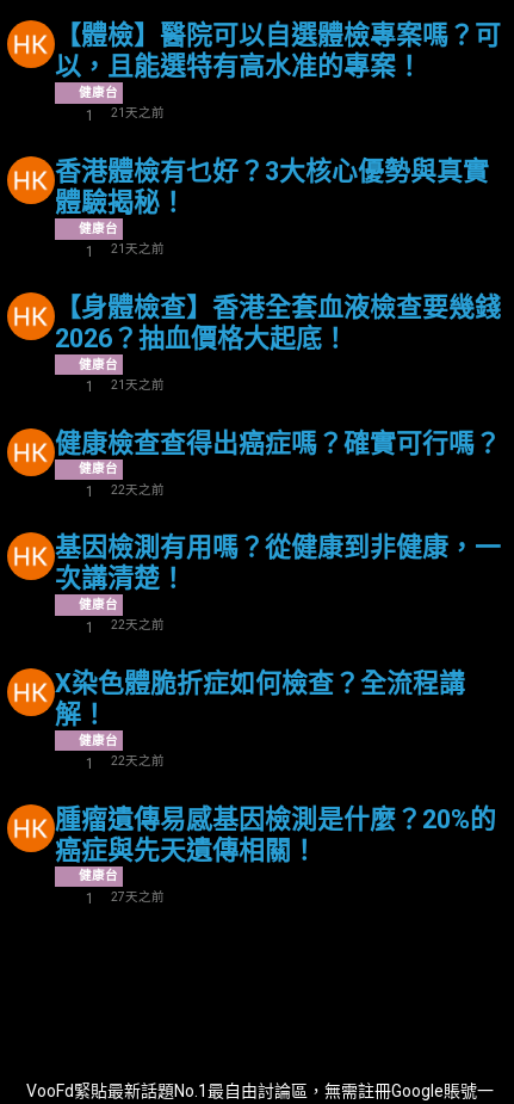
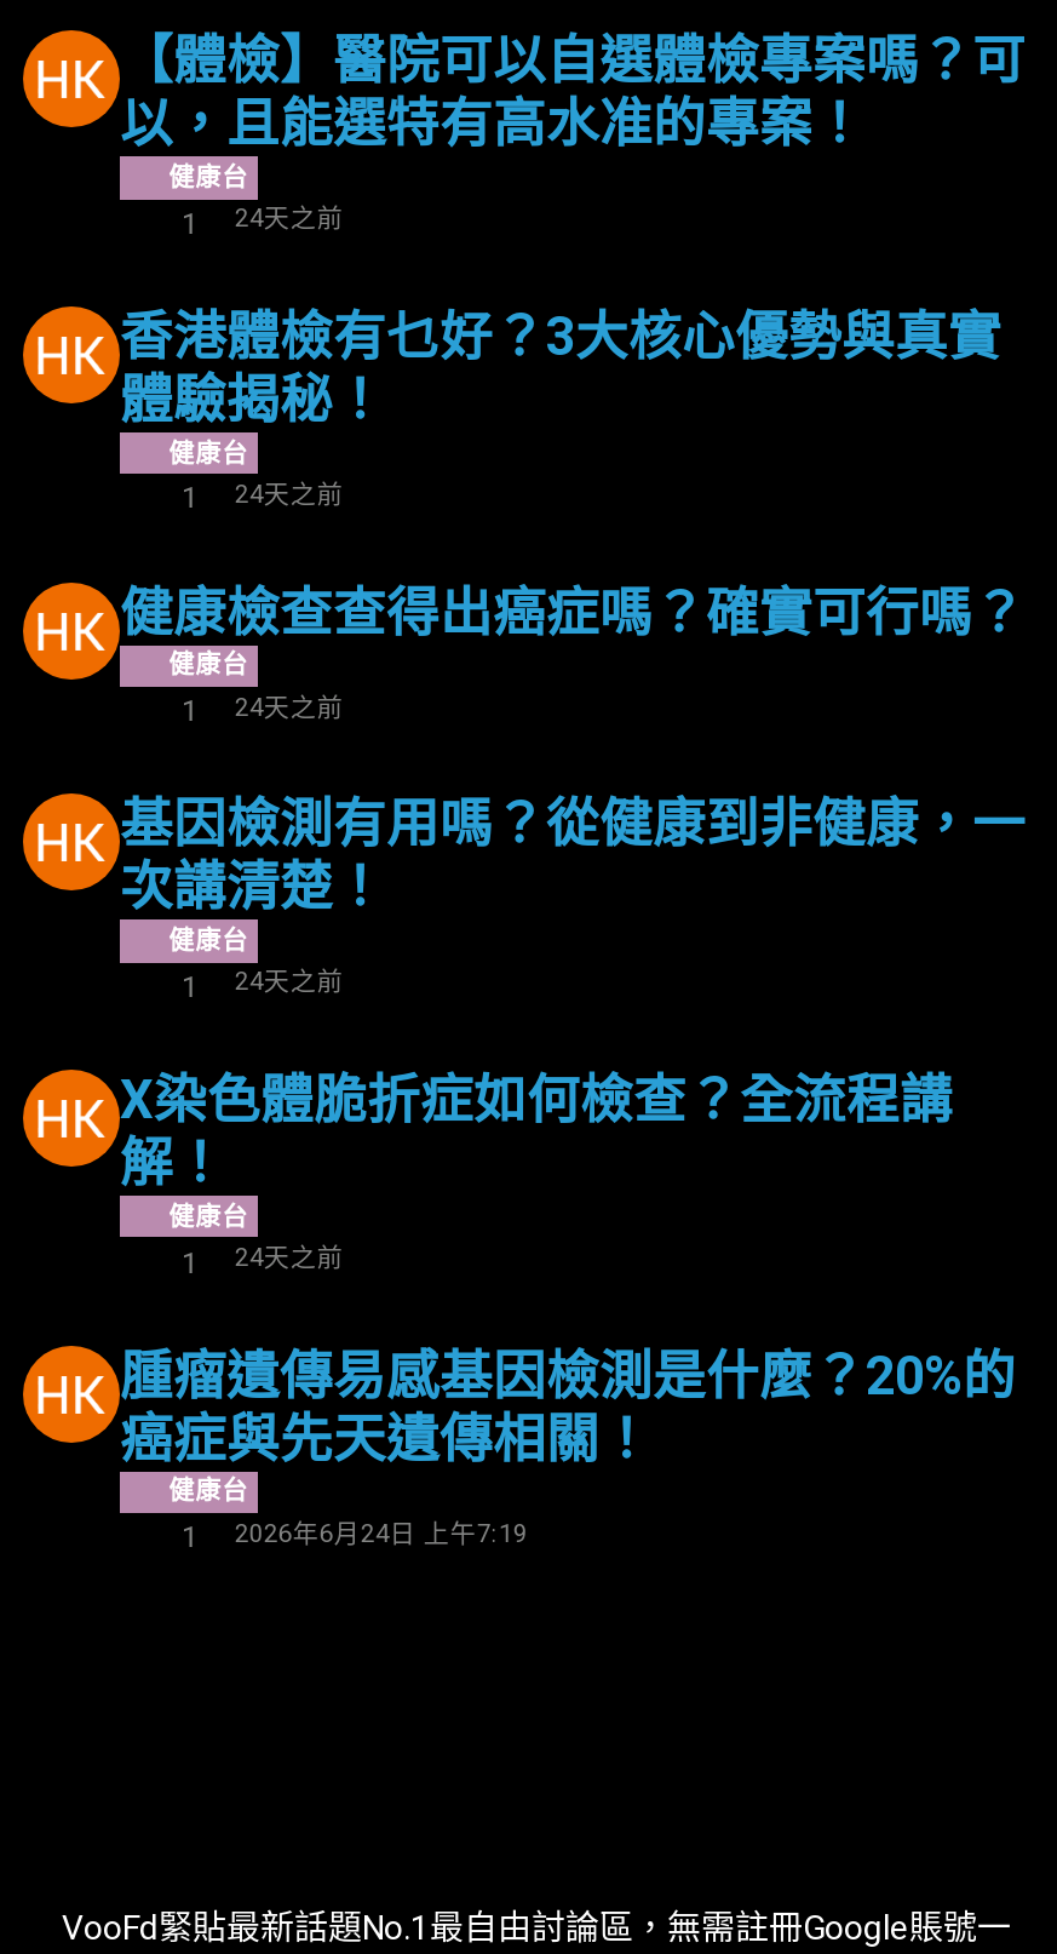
- 1 21天之前
+ 1 24天之前

- 21天之前
- 【身體檢查】香港全套血液檢查要幾錢
- 2026？抽血價格大起底！
- 健康台
- 1
- 21天之前
+ 24天之前

- 1 22天之前
+ 1 24天之前

- 1 22天之前
+ 1 24天之前

- 1 22天之前
+ 1 24天之前

- 1 27天之前
+ 1 2026年6月24日 上午7:19
